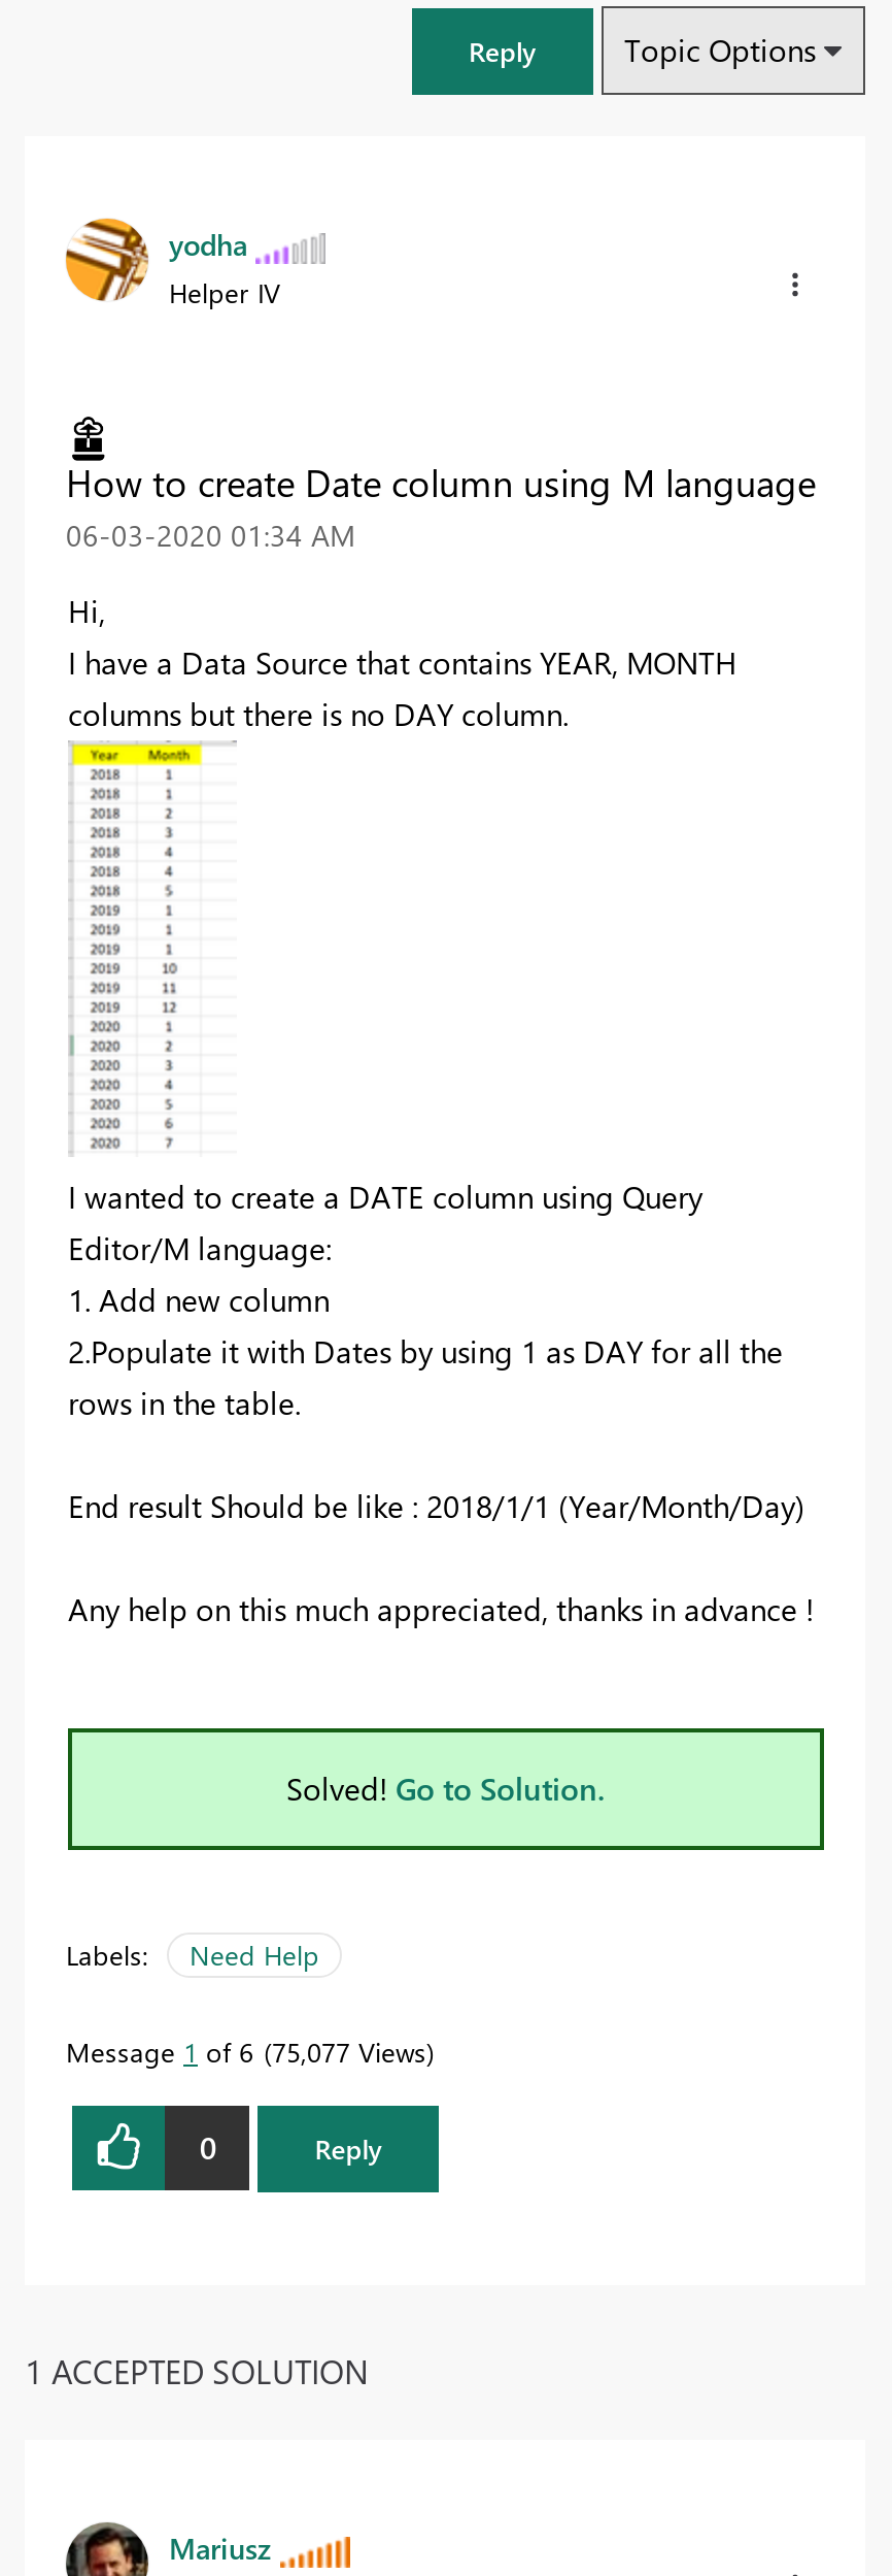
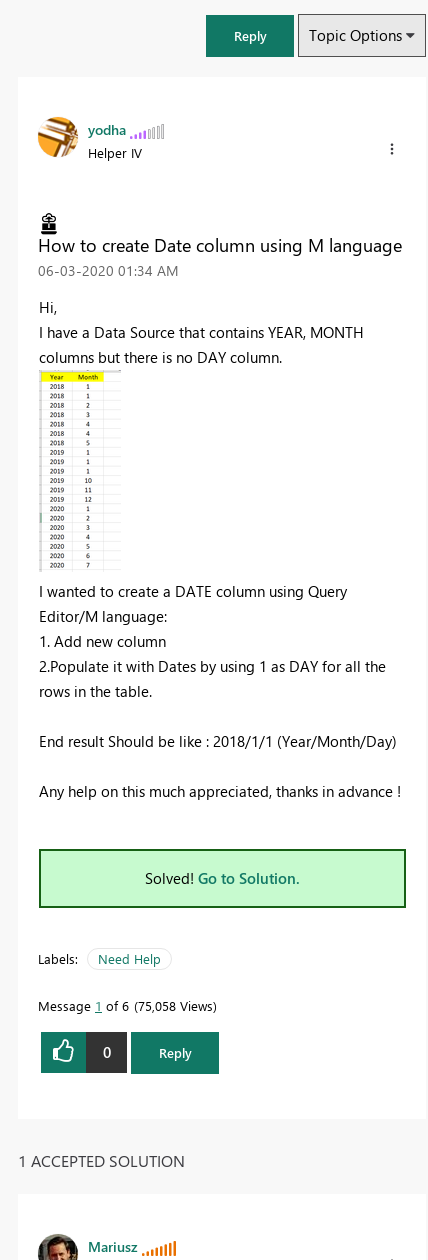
- Message 1 of 6 75,077 Views
+ Message 1 of 6 75,058 Views
